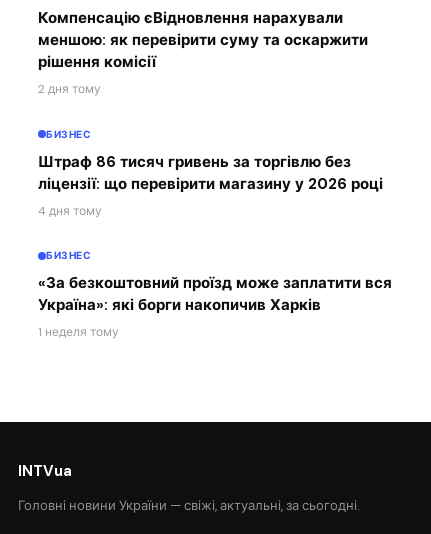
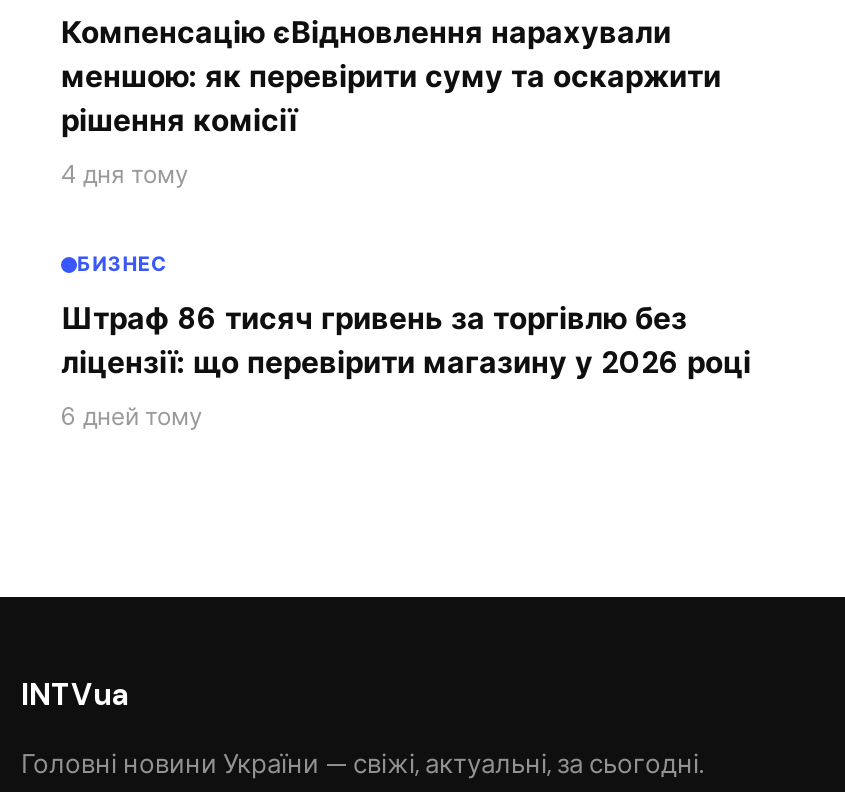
- 2 дня тому
+ 4 дня тому

- 4 дня тому
- БИЗНЕС
- «За безкоштовний проїзд може заплатити вся
- Україна»: які борги накопичив Харків
- 1 неделя тому
+ 6 дней тому
